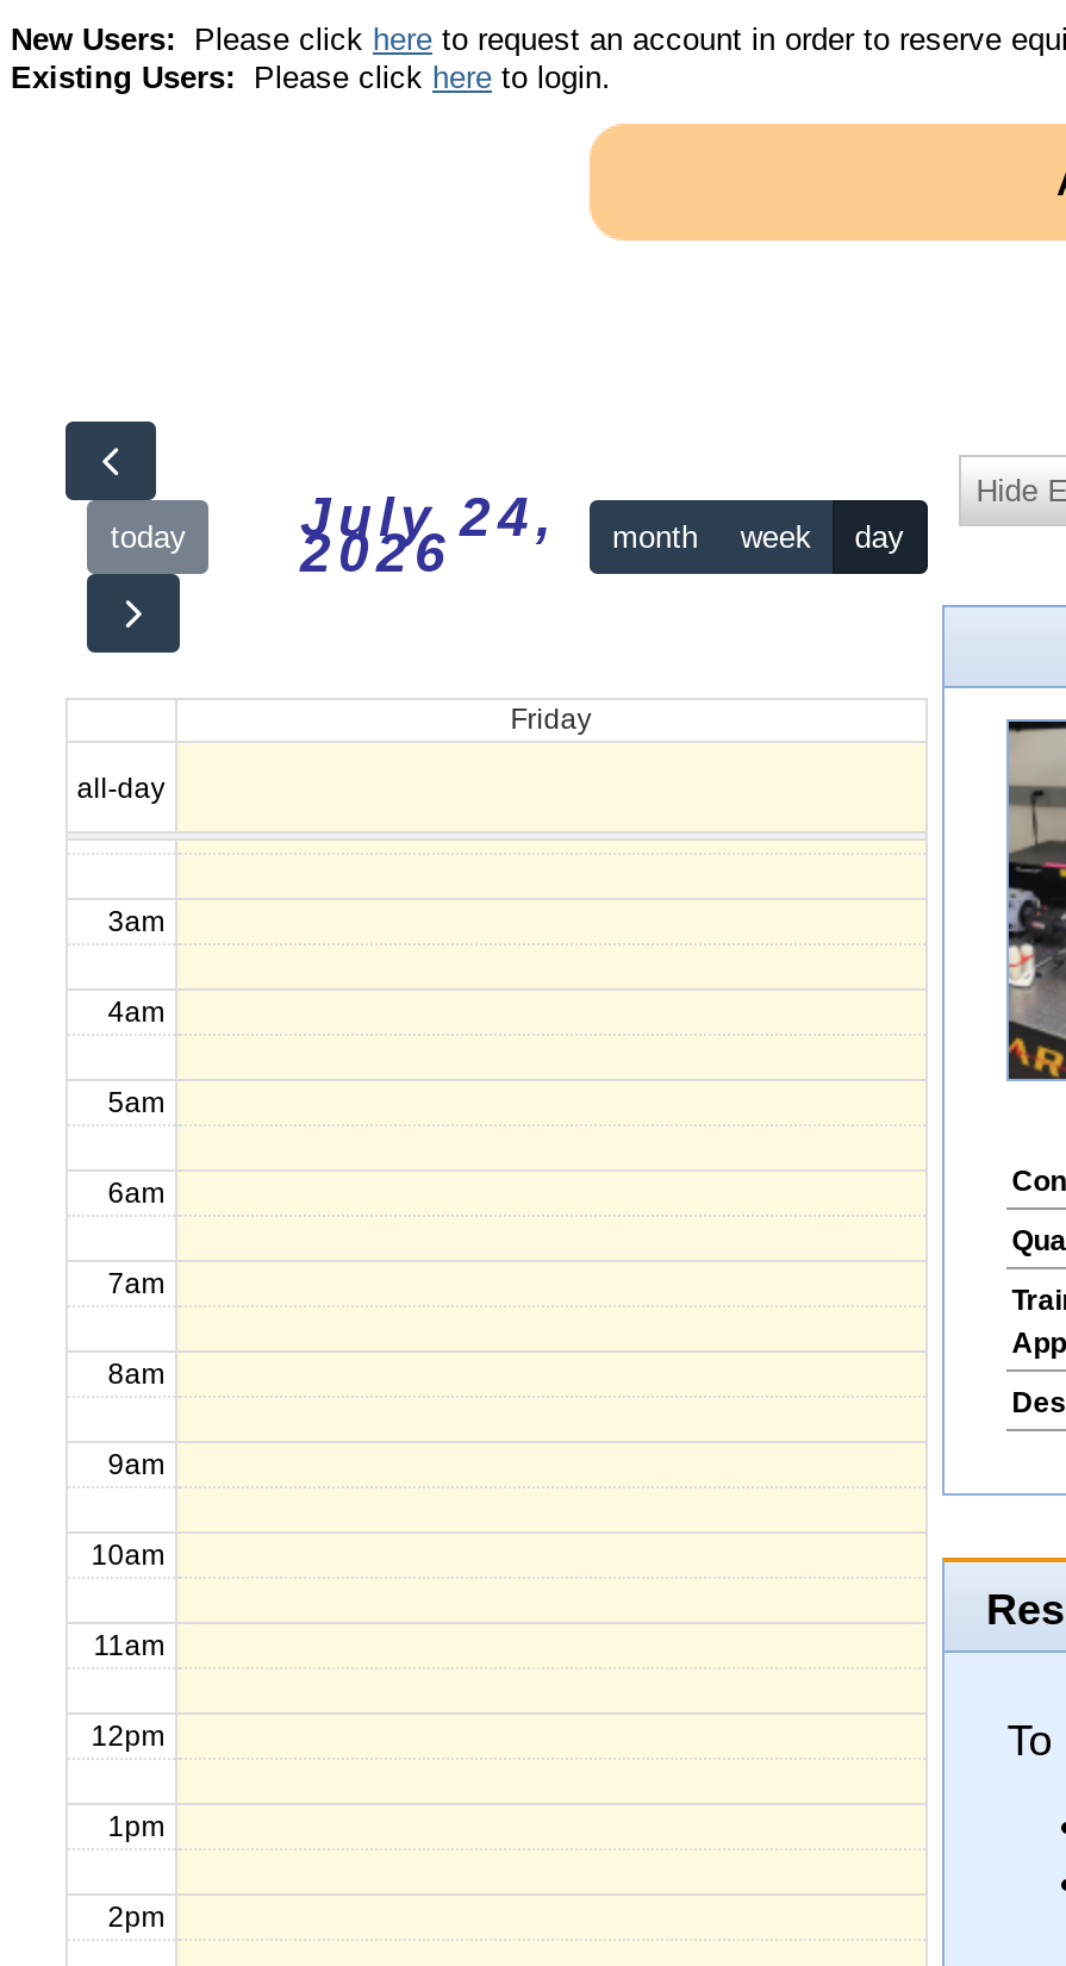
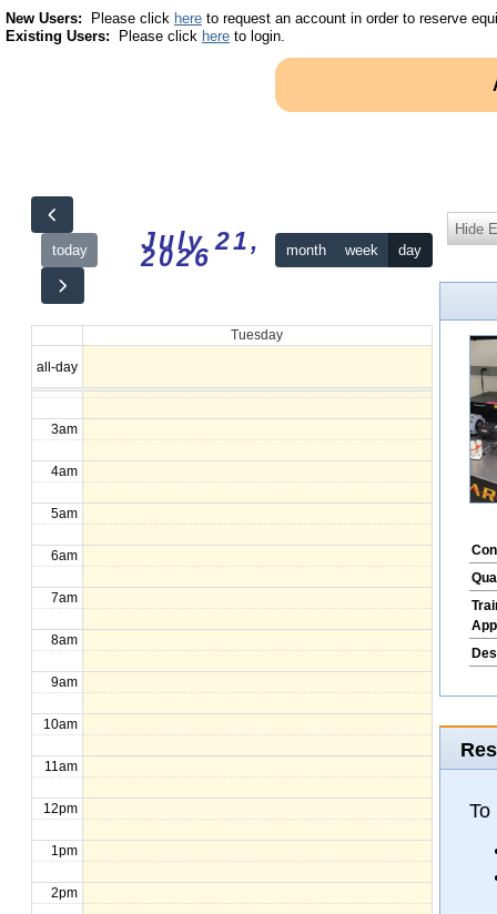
- July 24, month week day
+ July 21, month week day

- Friday
+ Tuesday
